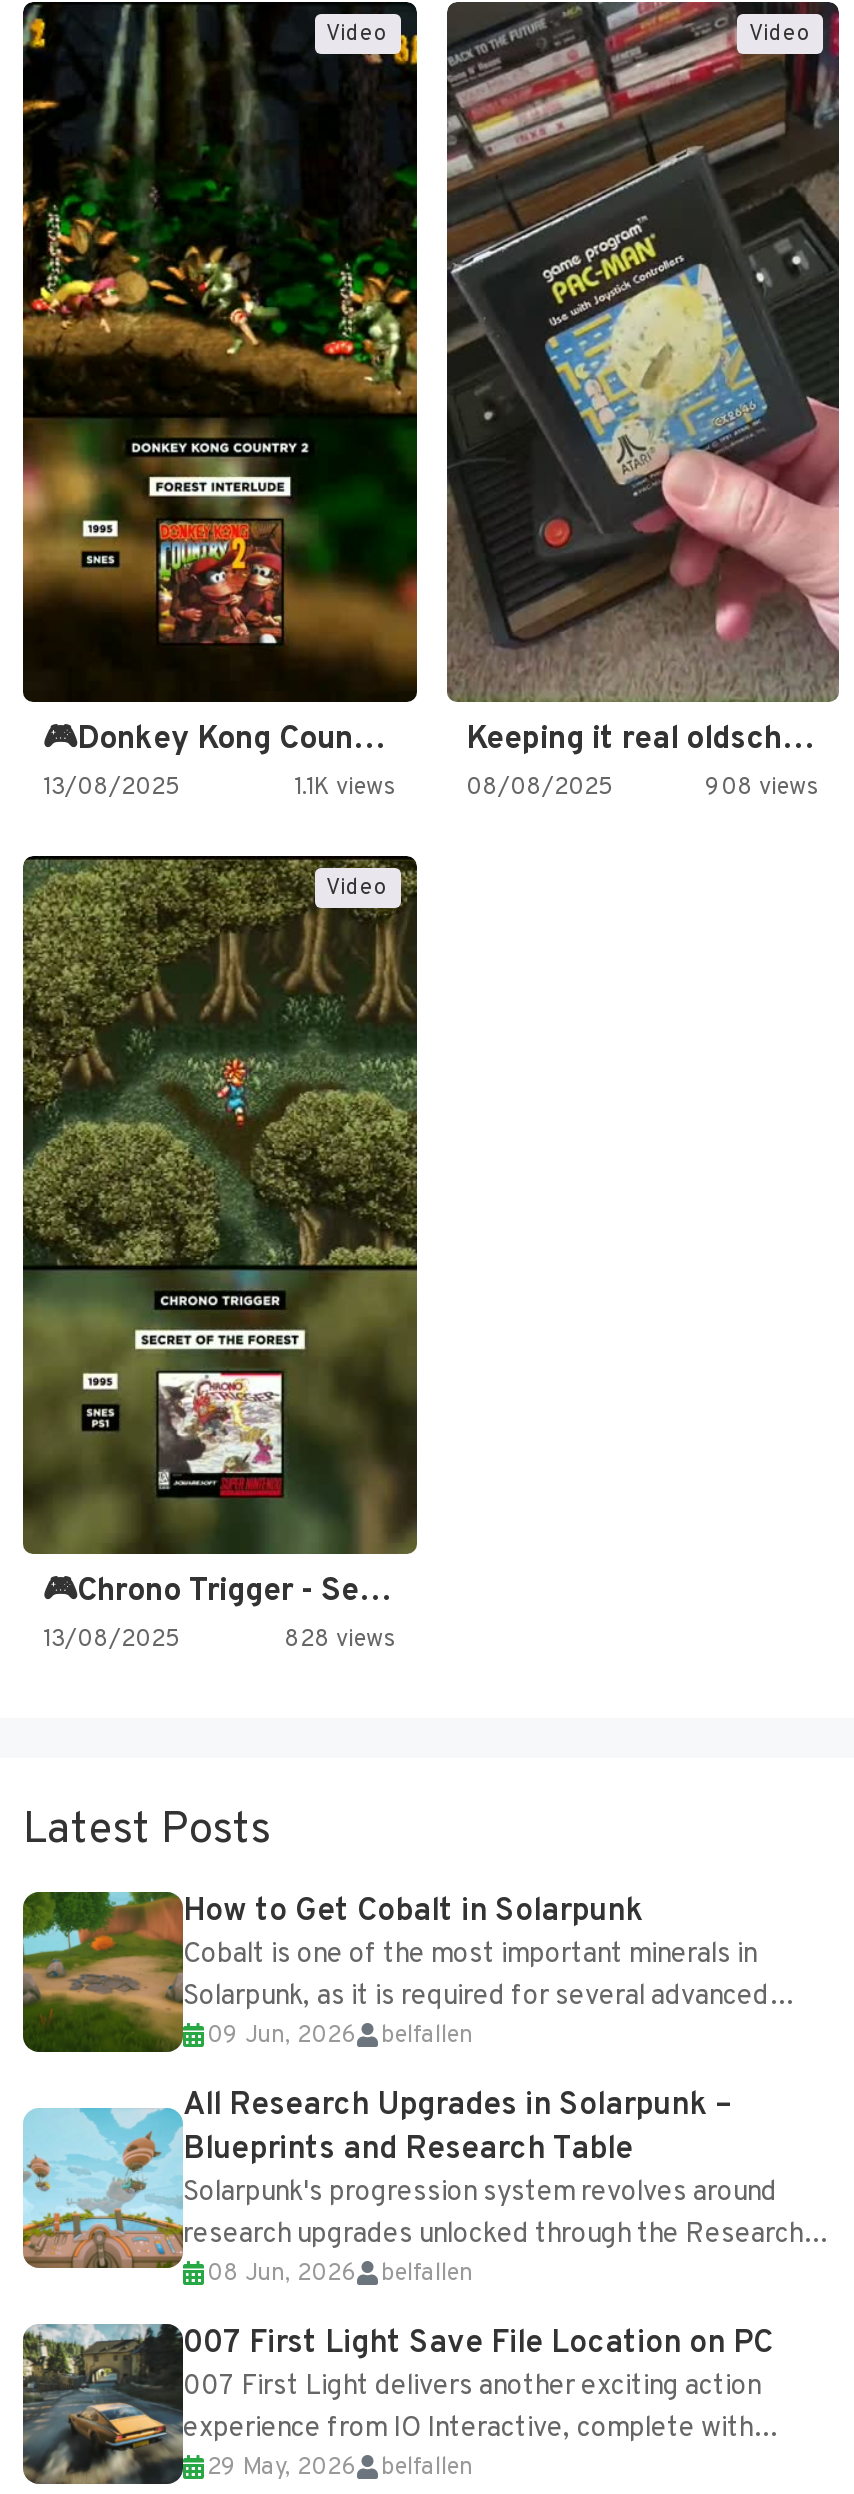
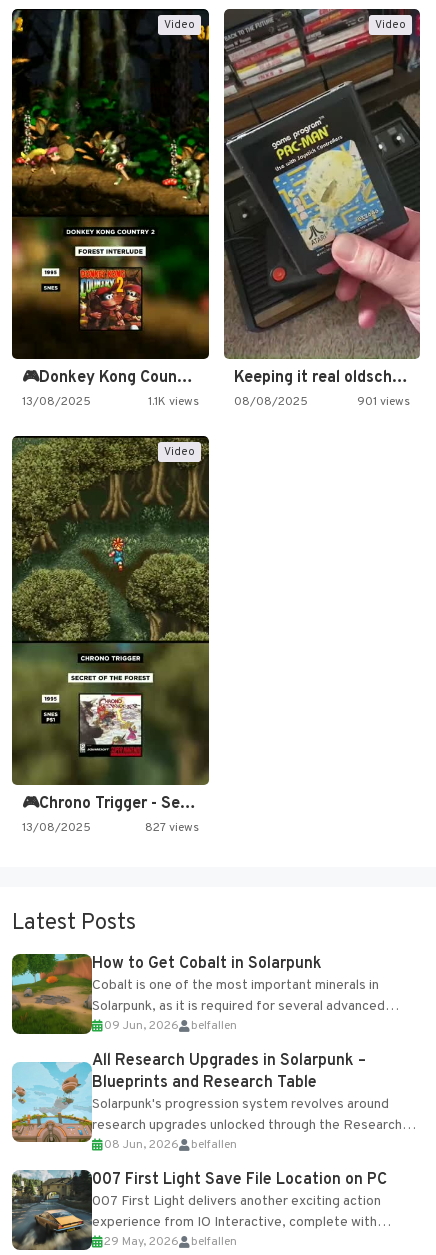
- 908 views
+ 901 views

- 828 views
+ 827 views
